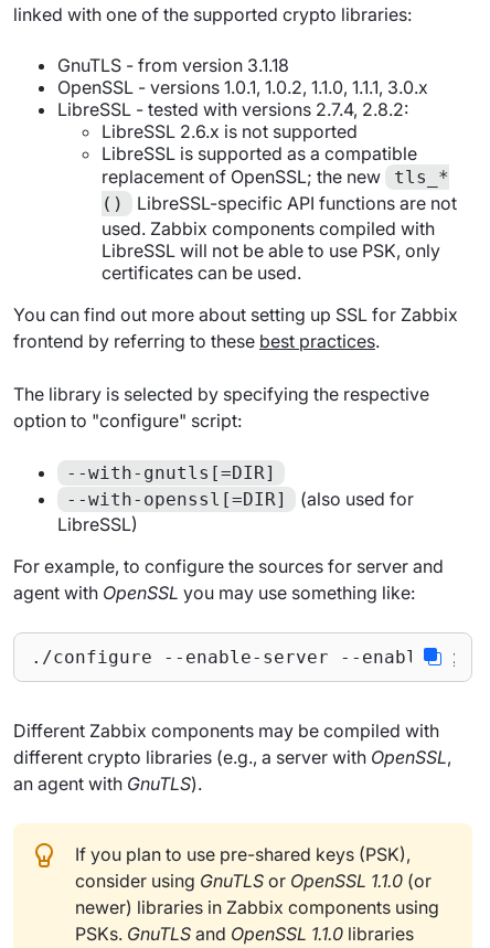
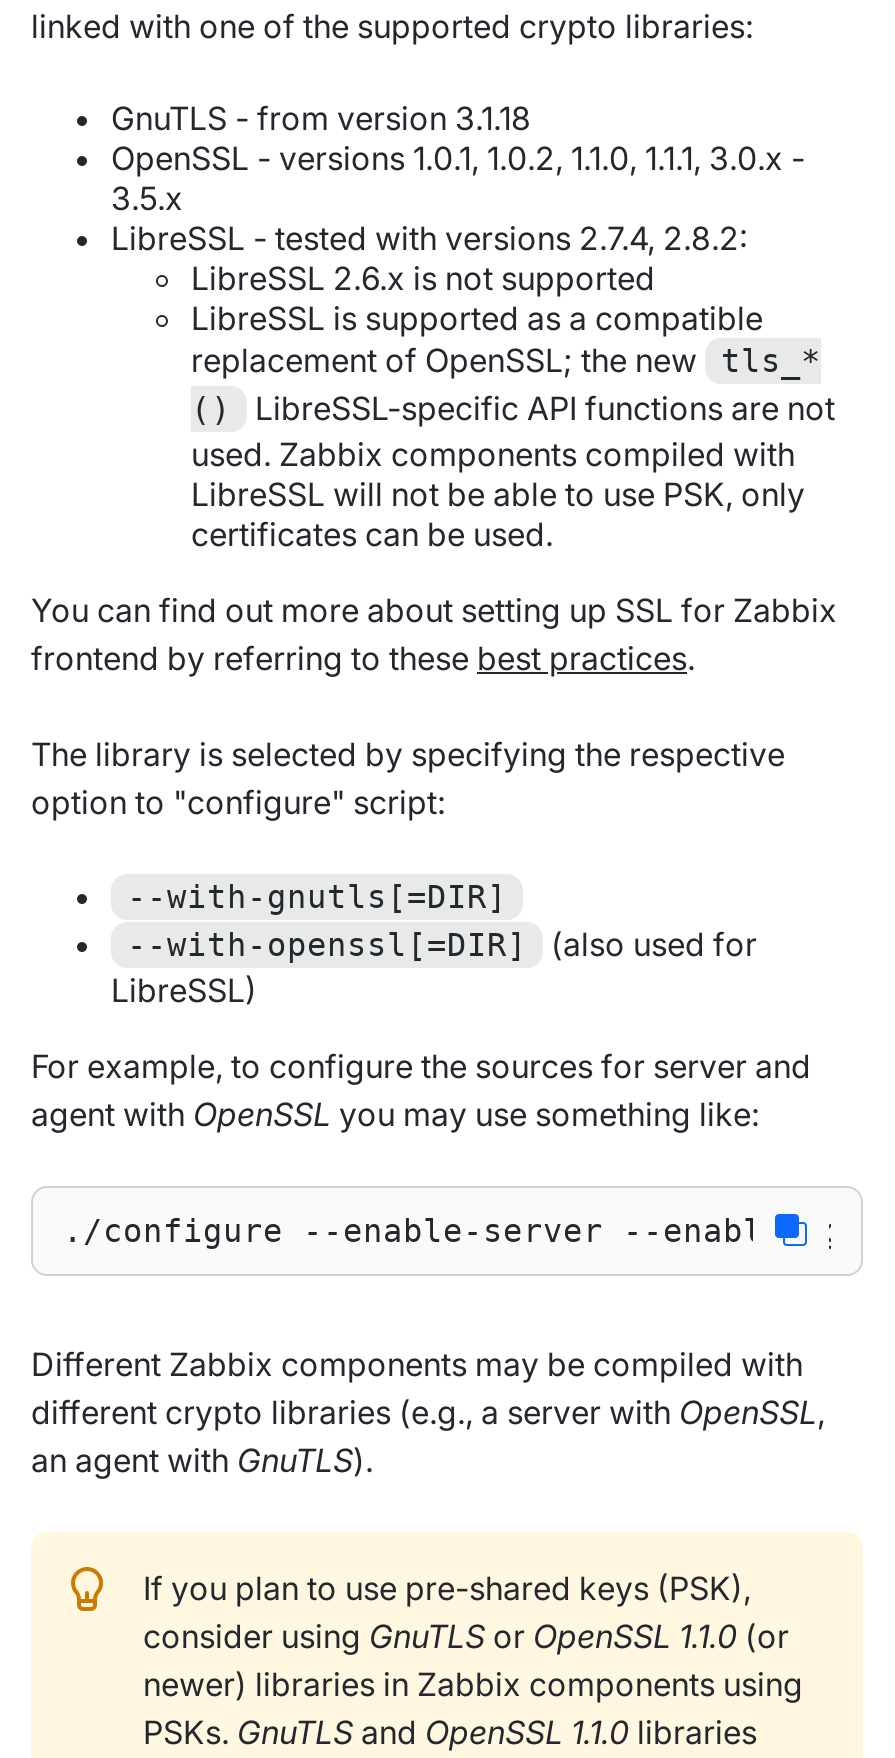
- OpenSSL - versions 1.0.1, 1.0.2, 1.1.0, 1.1.1, 3.0.x
+ OpenSSL - versions 1.0.1, 1.0.2, 1.1.0, 1.1.1, 3.0.x -
+ 3.5.x
